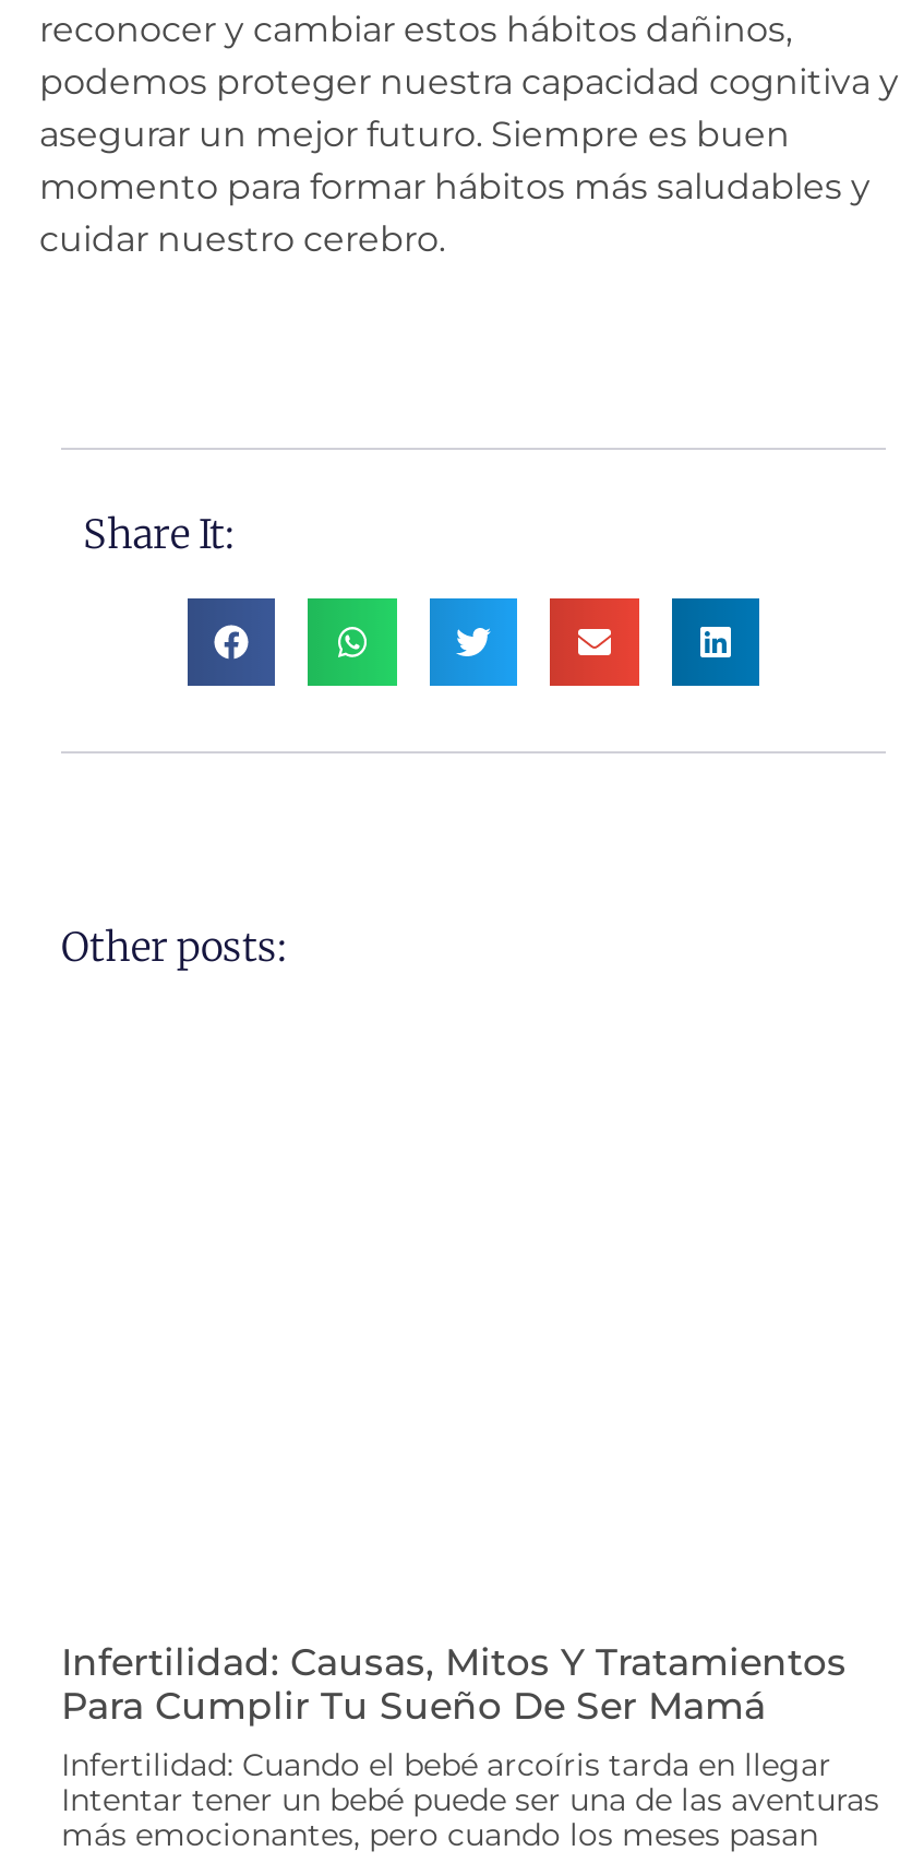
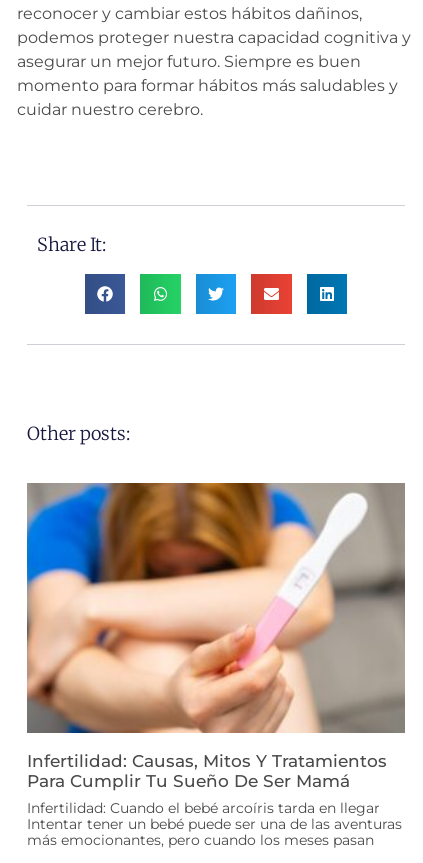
+ [image]
